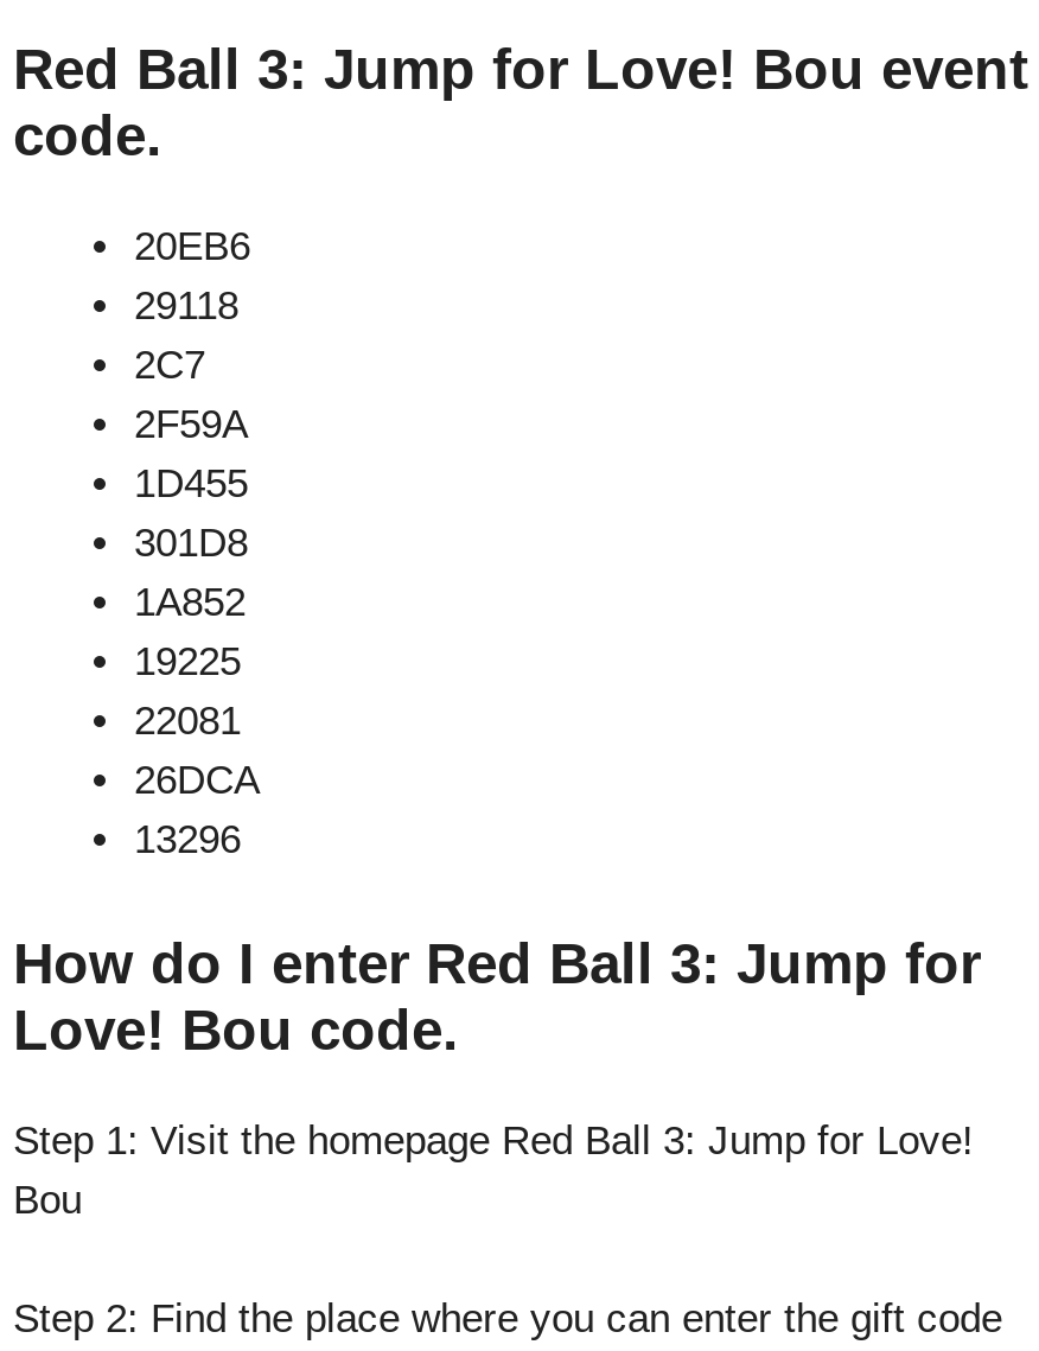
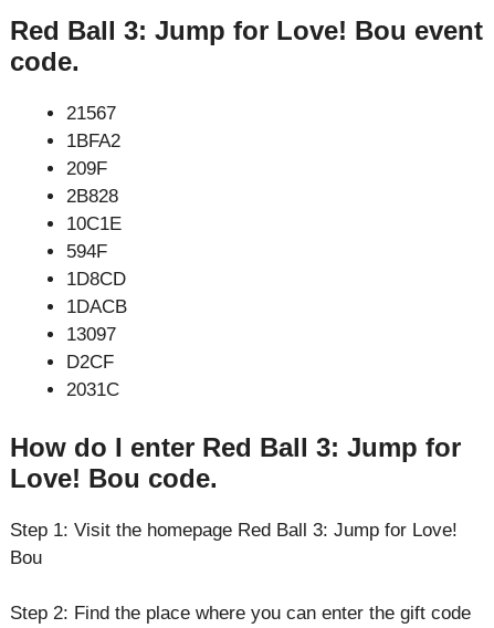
- 20EB6
- 29118
- 2C7
- 2F59A
- 1D455
- 301D8
- 1A852
- 19225
- 22081
- 26DCA
- 13296
+ 21567
+ 1BFA2
+ 209F
+ 2B828
+ 10C1E
+ 594F
+ 1D8CD
+ 1DACB
+ 13097
+ D2CF
+ 2031C
